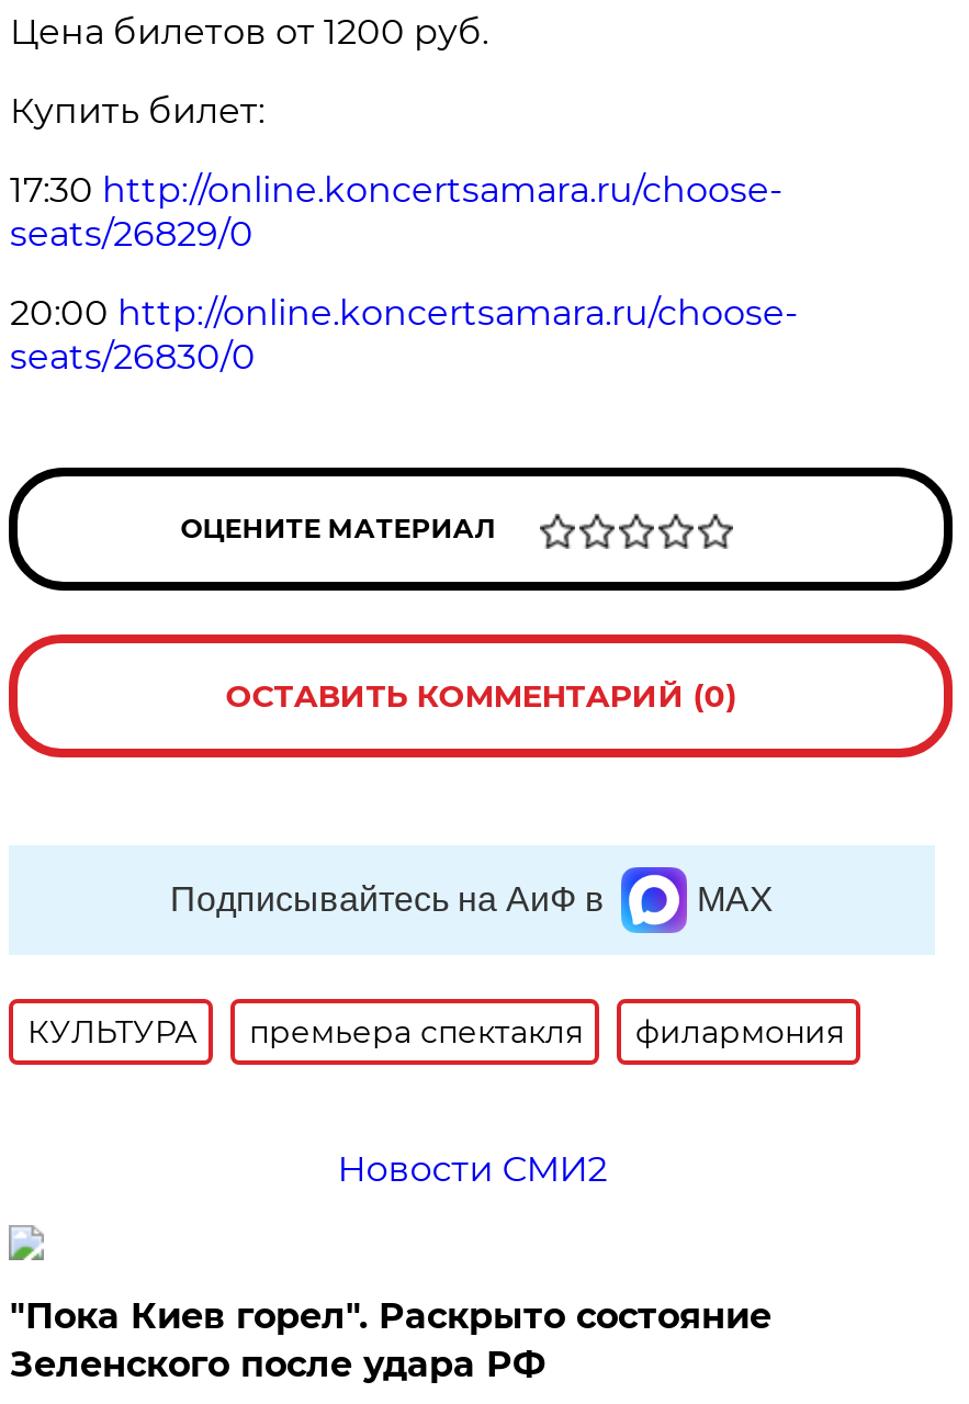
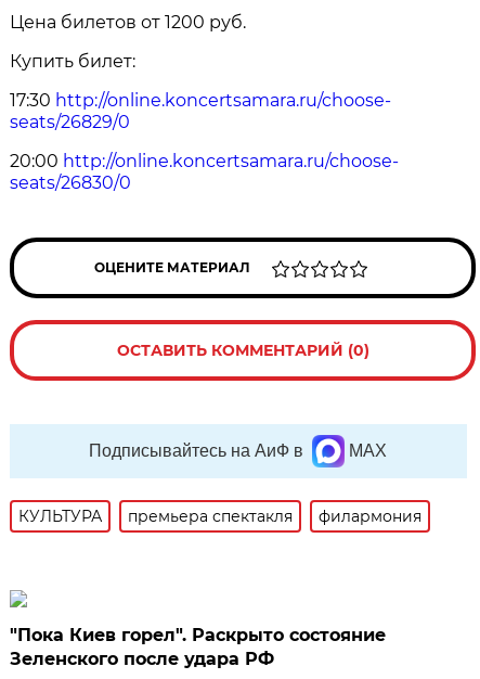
- Новости СМИ2
